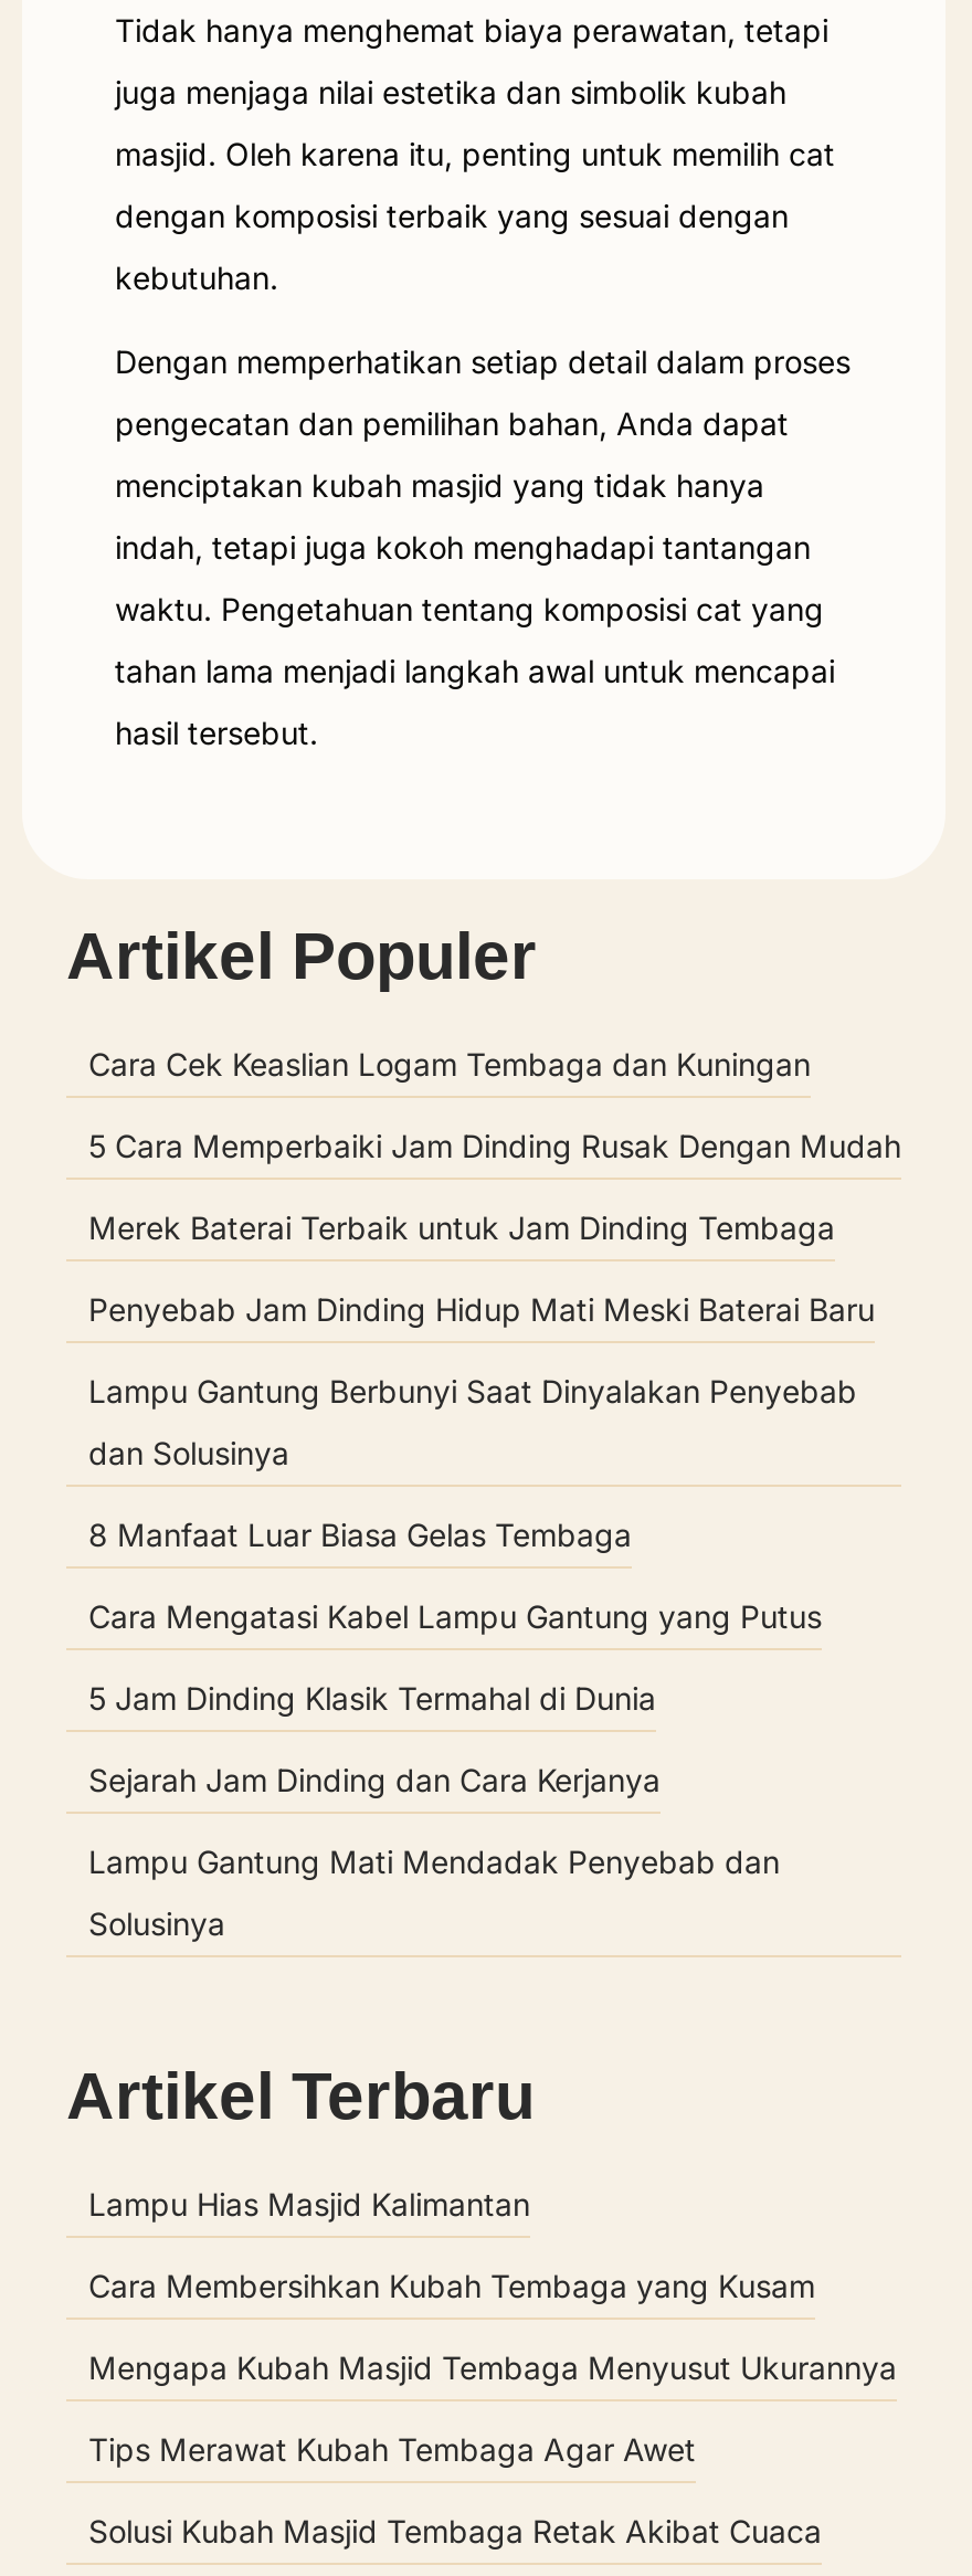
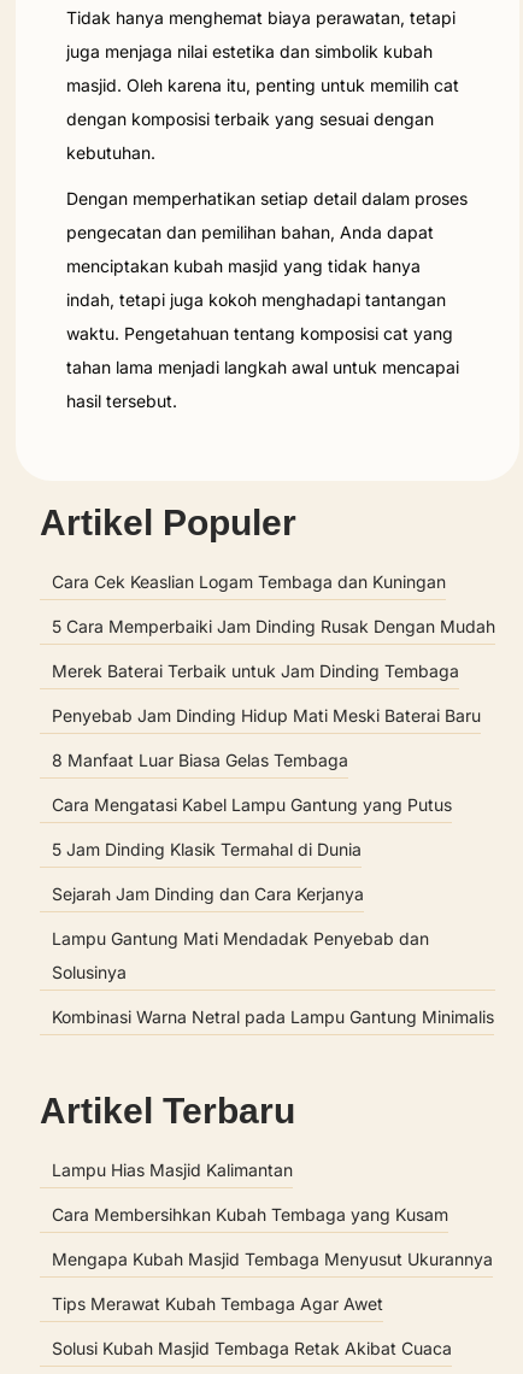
- Lampu Gantung Berbunyi Saat Dinyalakan Penyebab
- dan Solusinya

moved up: 8 Manfaat Luar Biasa Gelas Tembaga | Cara Mengatasi Kabel Lampu Gantung yang Putus | 5 Jam Dinding Klasik Termahal di Dunia | Sejarah Jam Dinding dan Cara Kerjanya | Lampu Gantung Mati Mendadak Penyebab dan | Solusinya

+ Kombinasi Warna Netral pada Lampu Gantung Minimalis
